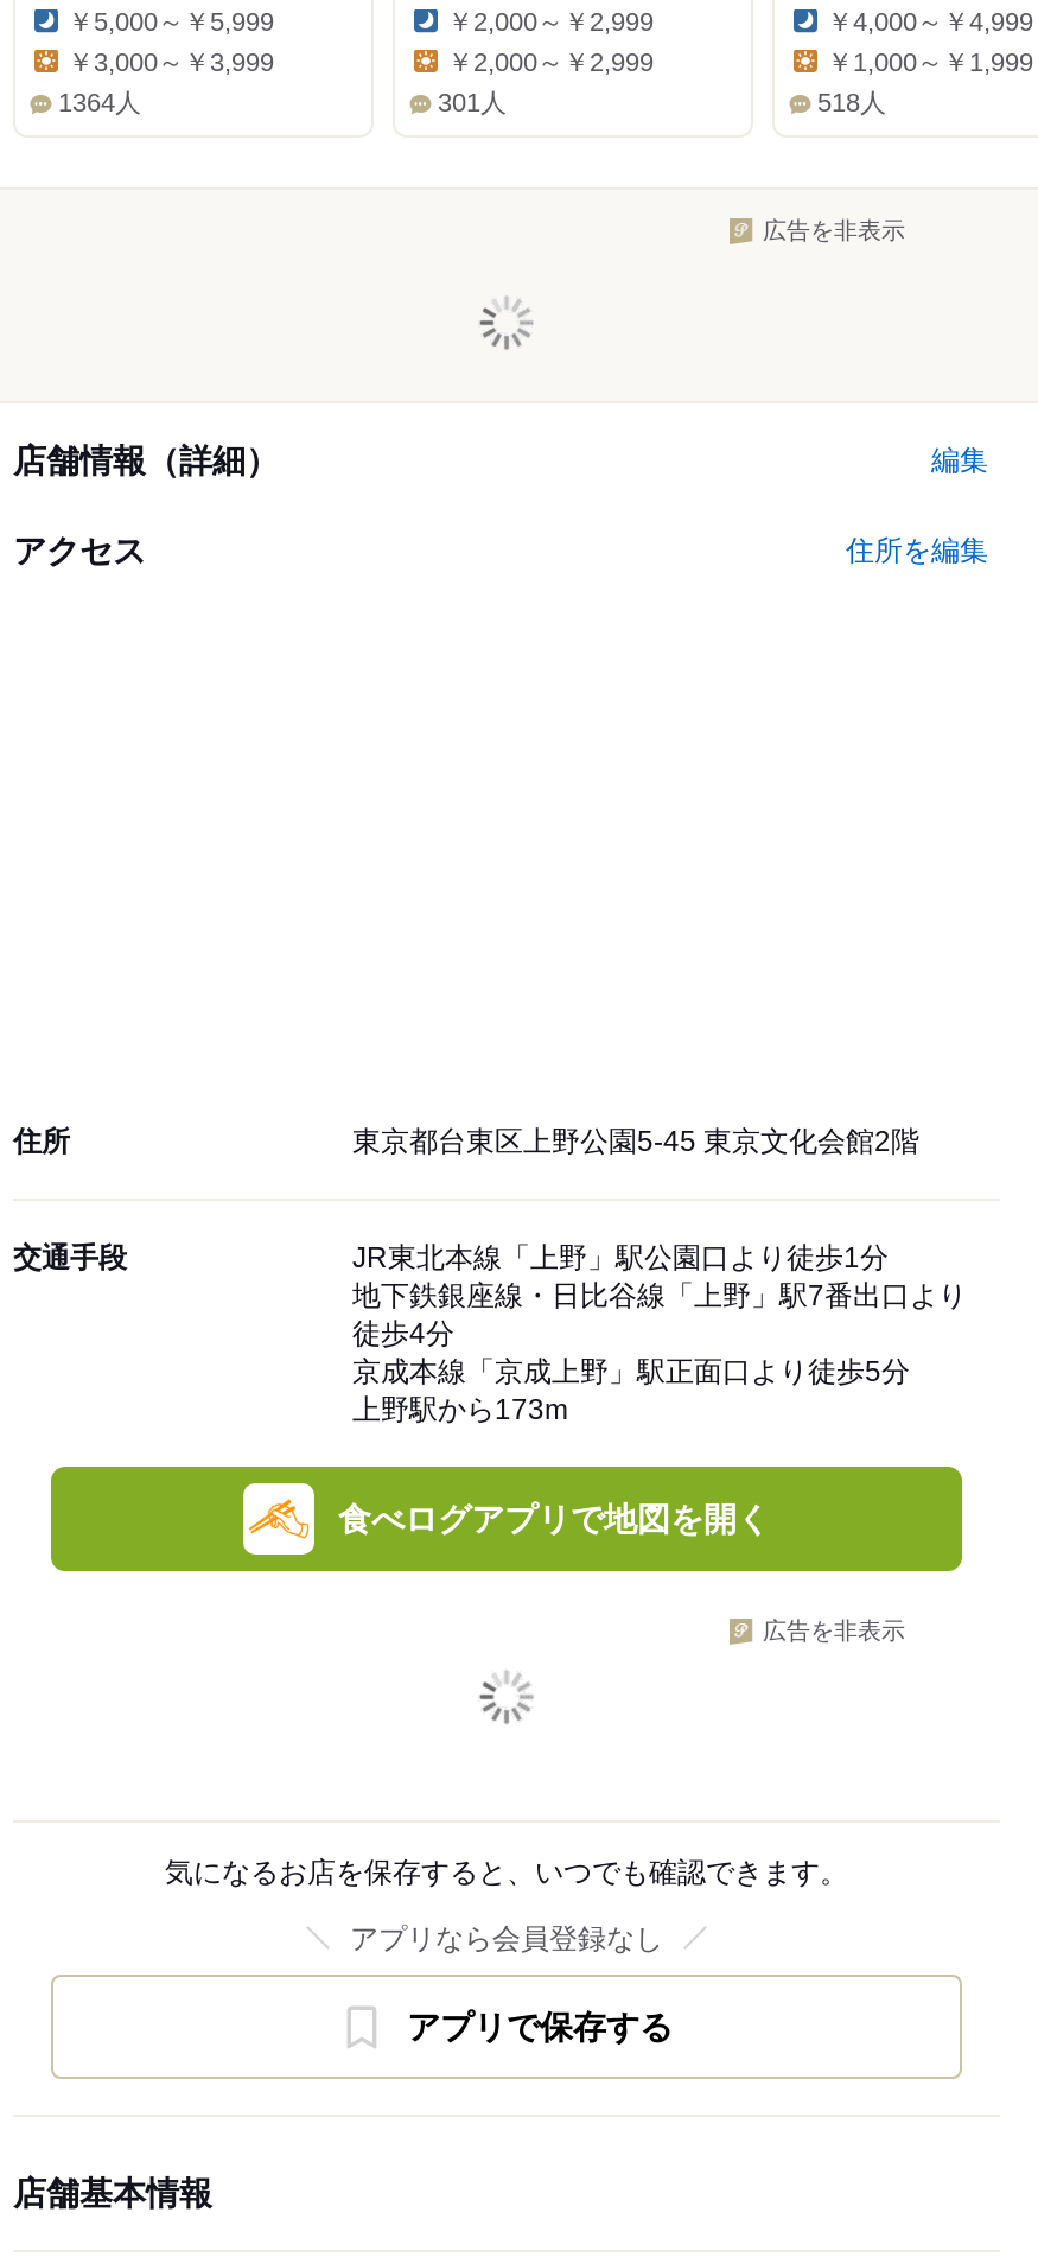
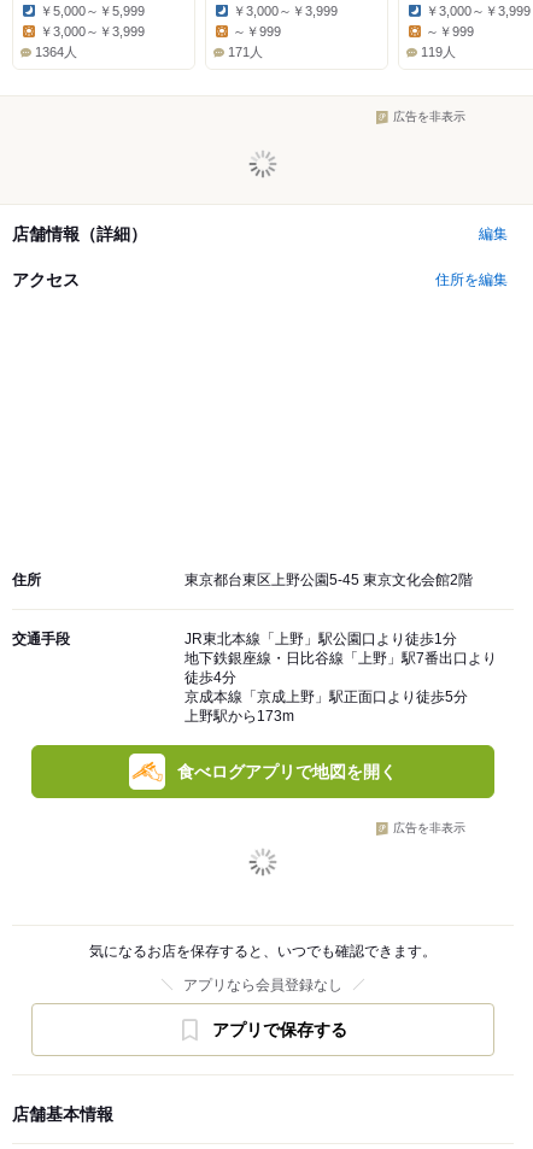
- ￥2,000～￥2,999
+ ￥3,000～￥3,999

- ￥4,000～￥4,999
+ ￥3,000～￥3,999

- ￥2,000～￥2,999
- 301人
+ ～￥999
+ 171人

- ￥1,000～￥1,999
- 518人
+ ～￥999
+ 119人
